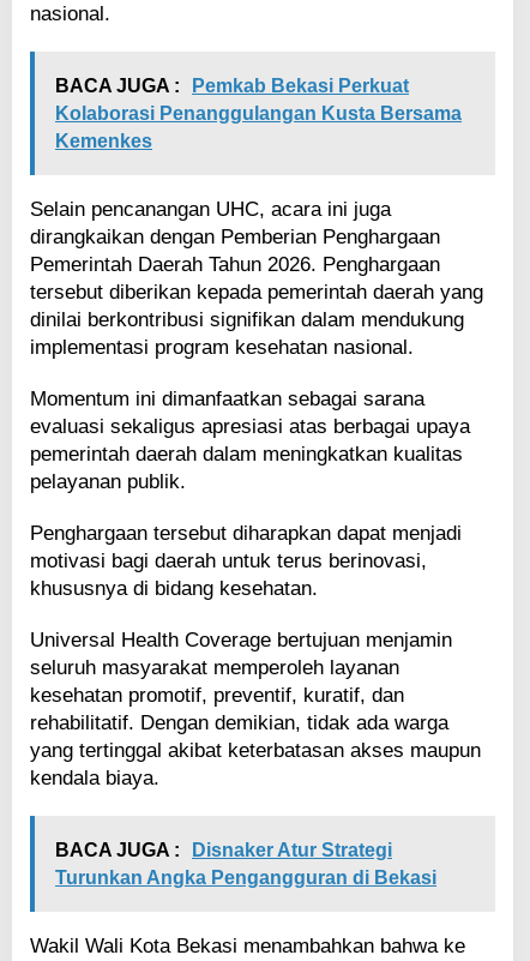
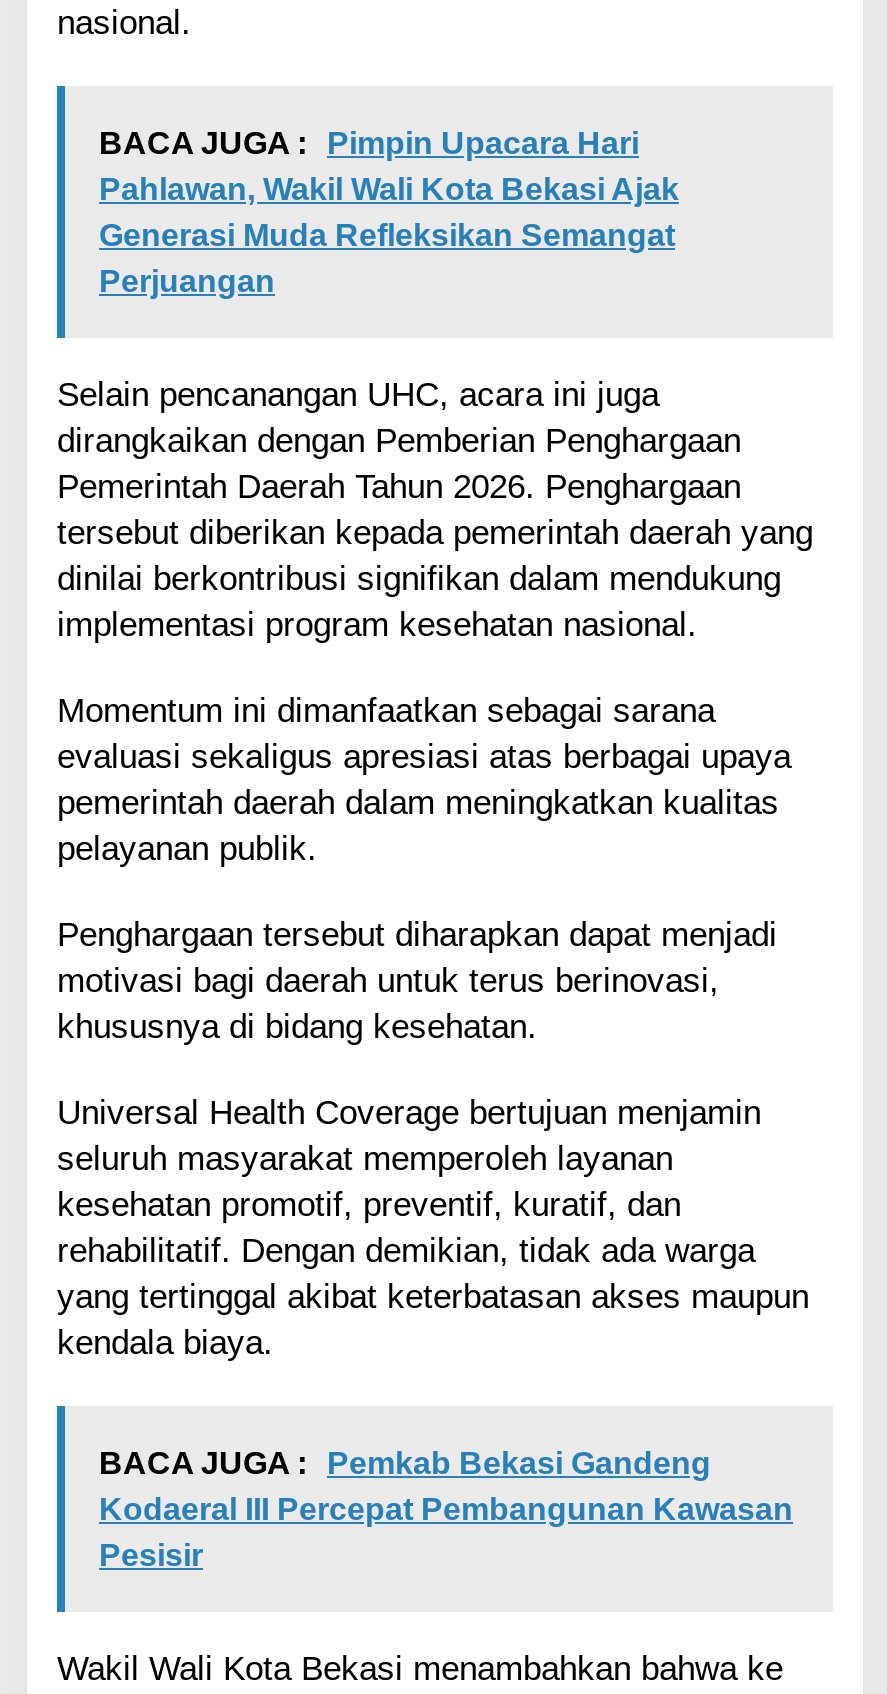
- BACA JUGA : Pemkab Bekasi Perkuat
- Kolaborasi Penanggulangan Kusta Bersama
- Kemenkes
+ BACA JUGA : Pimpin Upacara Hari
+ Pahlawan, Wakil Wali Kota Bekasi Ajak
+ Generasi Muda Refleksikan Semangat
+ Perjuangan

- BACA JUGA : Disnaker Atur Strategi
- Turunkan Angka Pengangguran di Bekasi
+ BACA JUGA : Pemkab Bekasi Gandeng
+ Kodaeral III Percepat Pembangunan Kawasan
+ Pesisir
